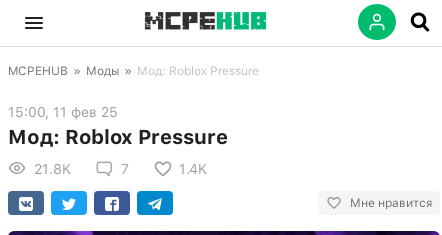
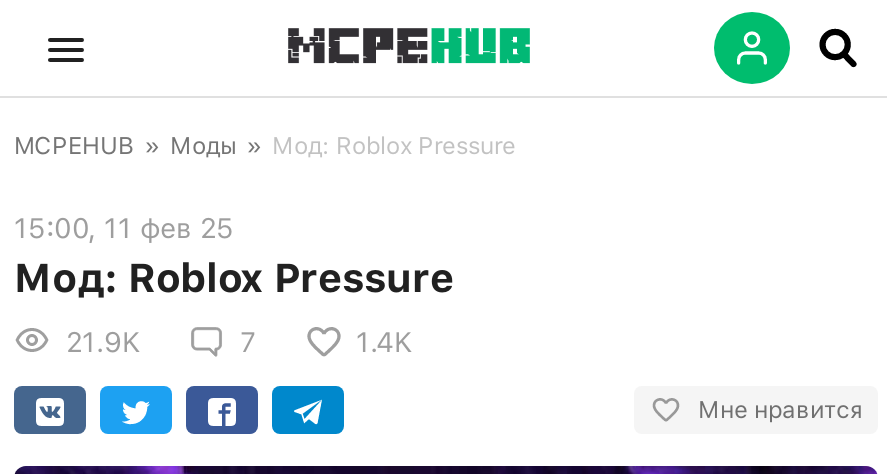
- 21.8K
+ 21.9K
